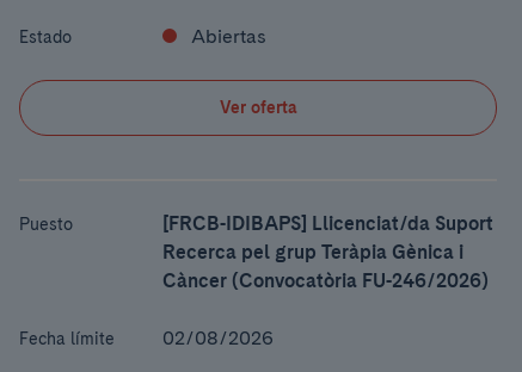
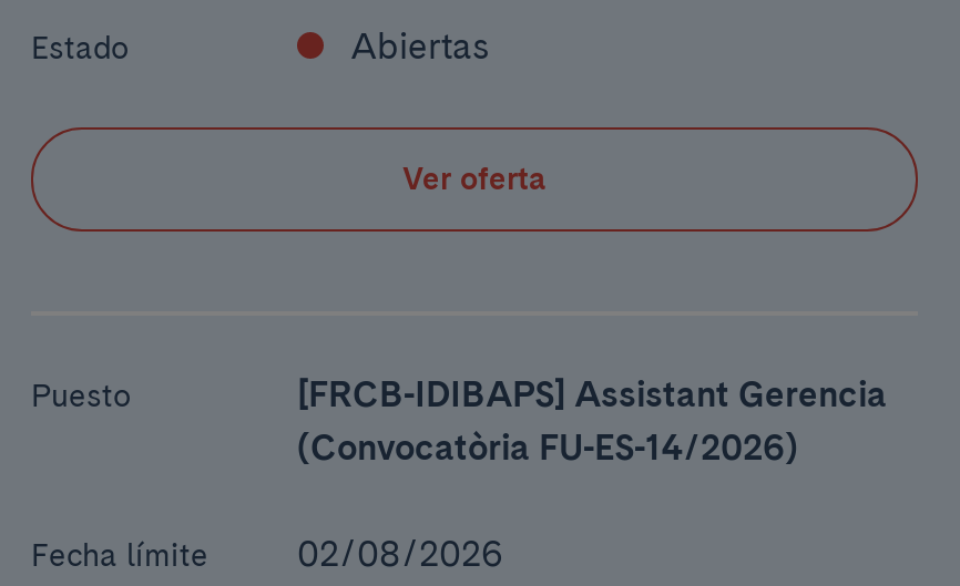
- [FRCB-IDIBAPS] Llicenciat/da Suport
- Recerca pel grup Teràpia Gènica i
- Càncer (Convocatòria FU-246/2026)
+ [FRCB-IDIBAPS] Assistant Gerencia
+ (Convocatòria FU-ES-14/2026)
